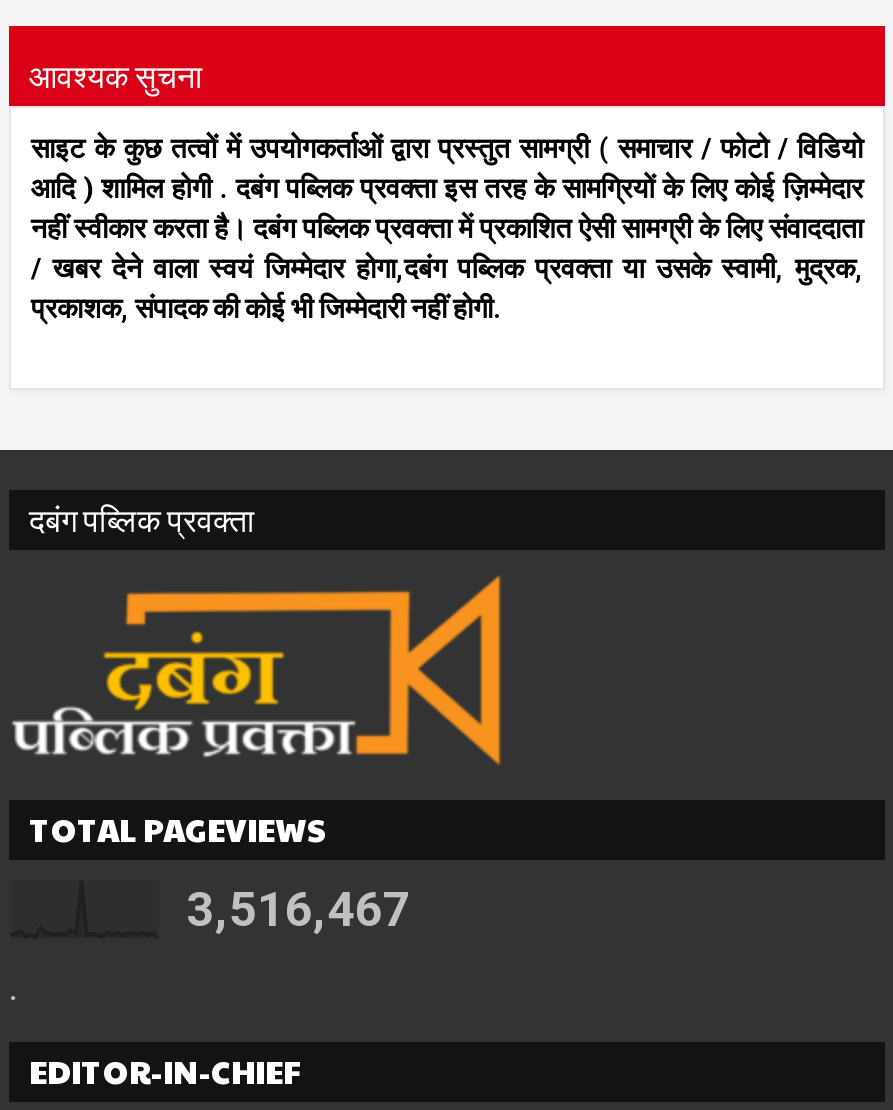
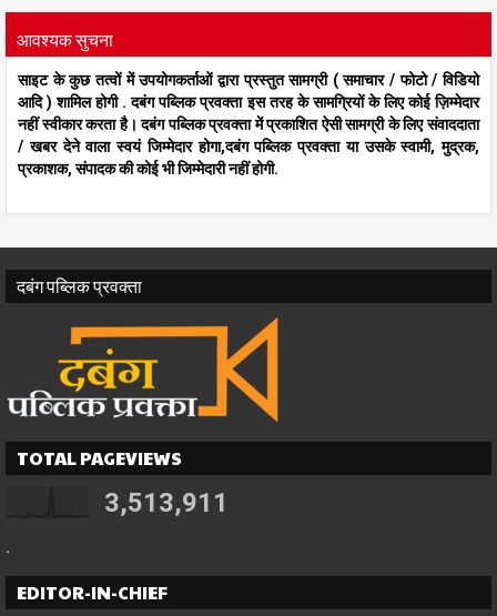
- 3,516,467
+ 3,513,911
